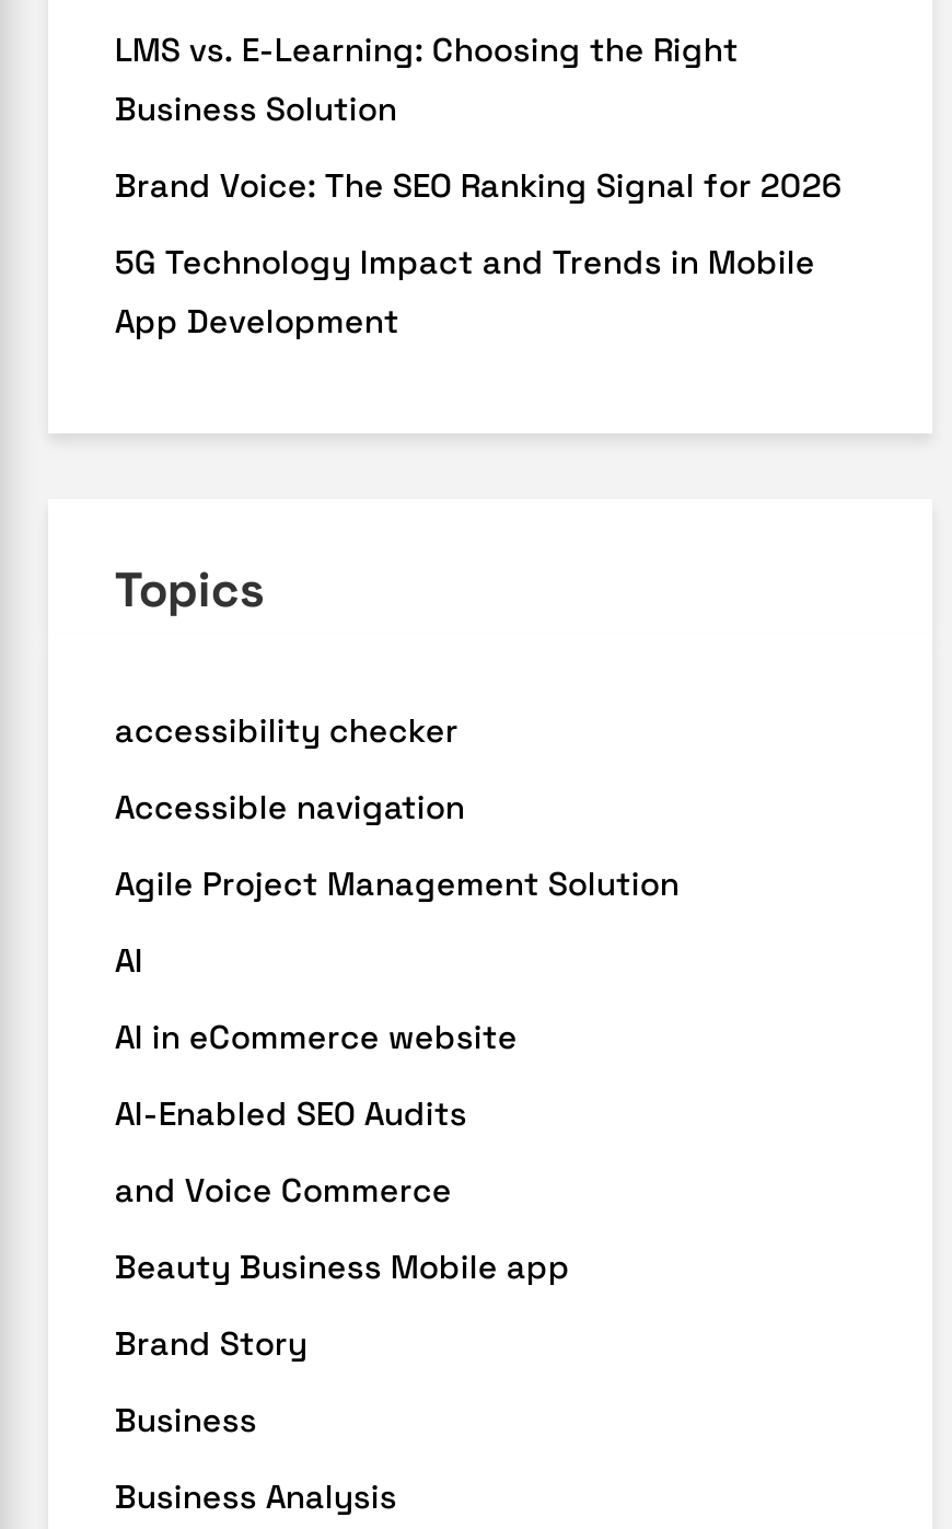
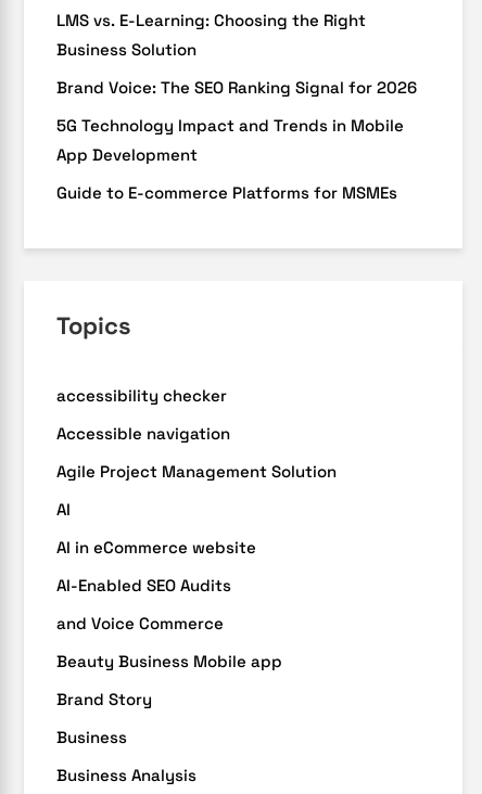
+ Guide to E-commerce Platforms for MSMEs
